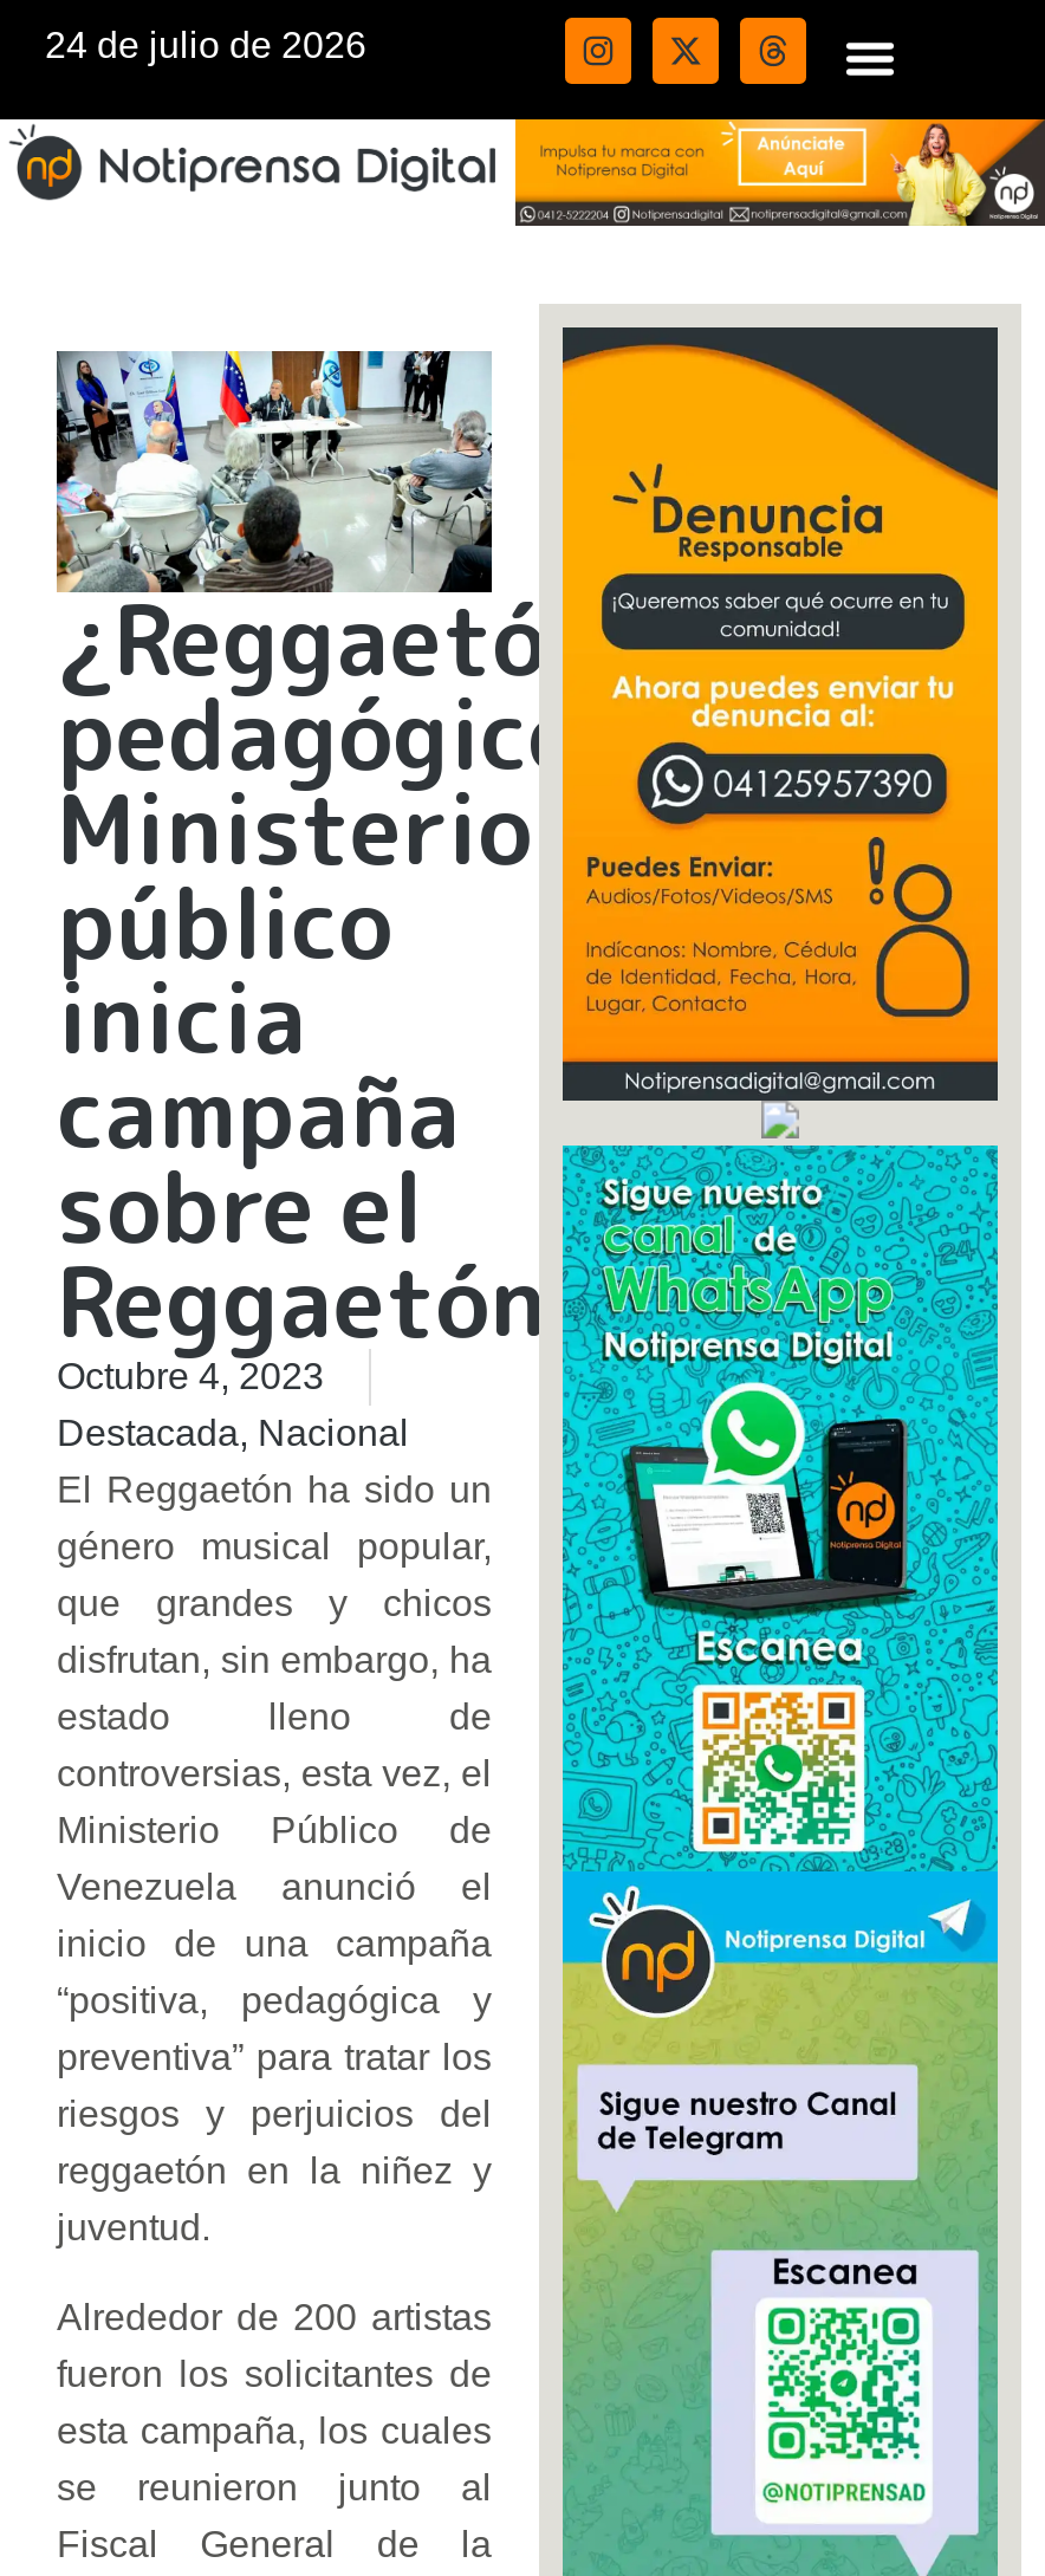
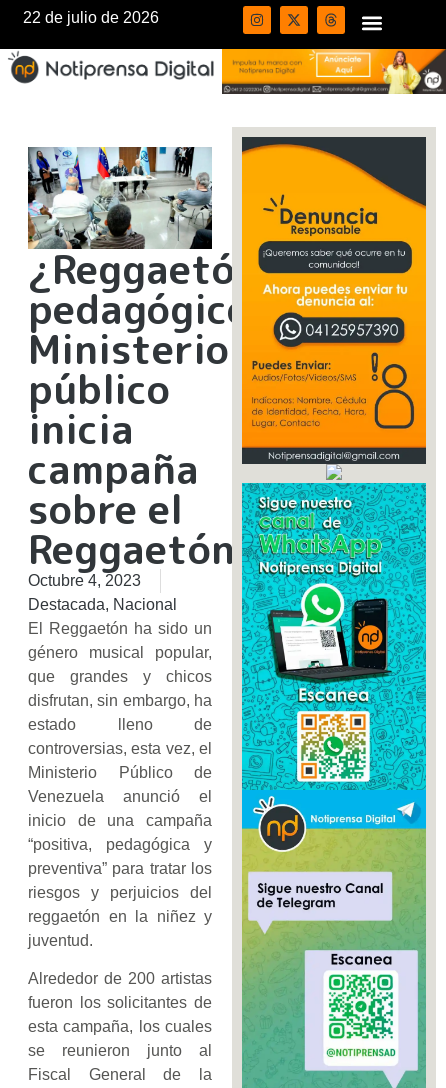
- 24 de julio de 2026
+ 22 de julio de 2026
